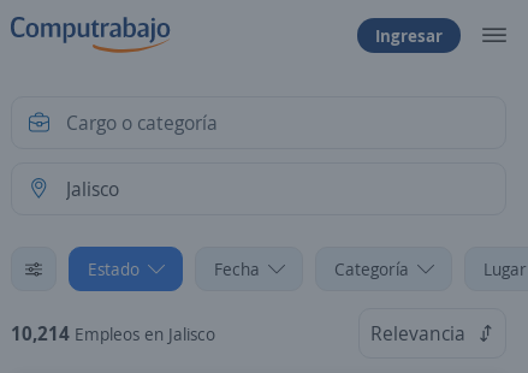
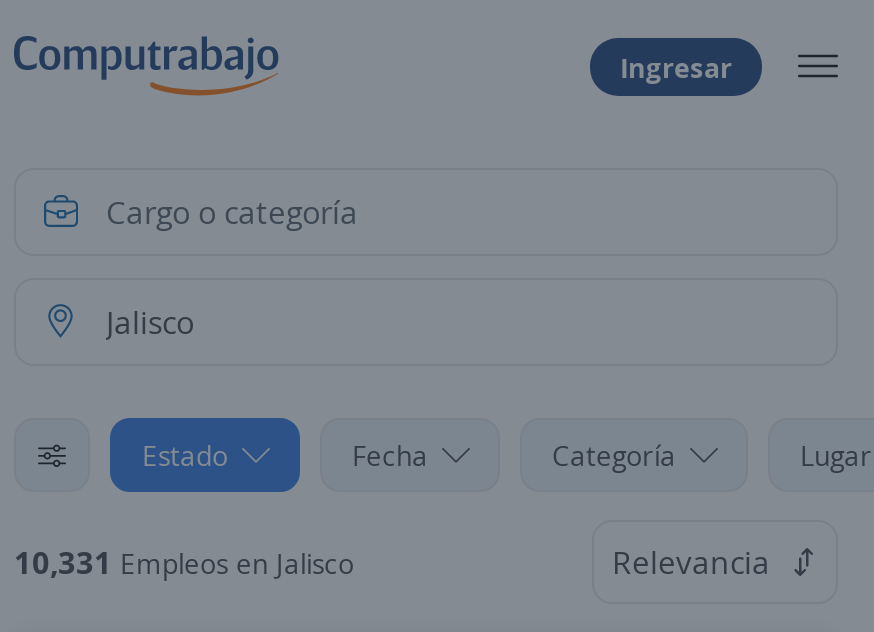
- 10,214 Empleos en Jalisco
+ 10,331 Empleos en Jalisco
